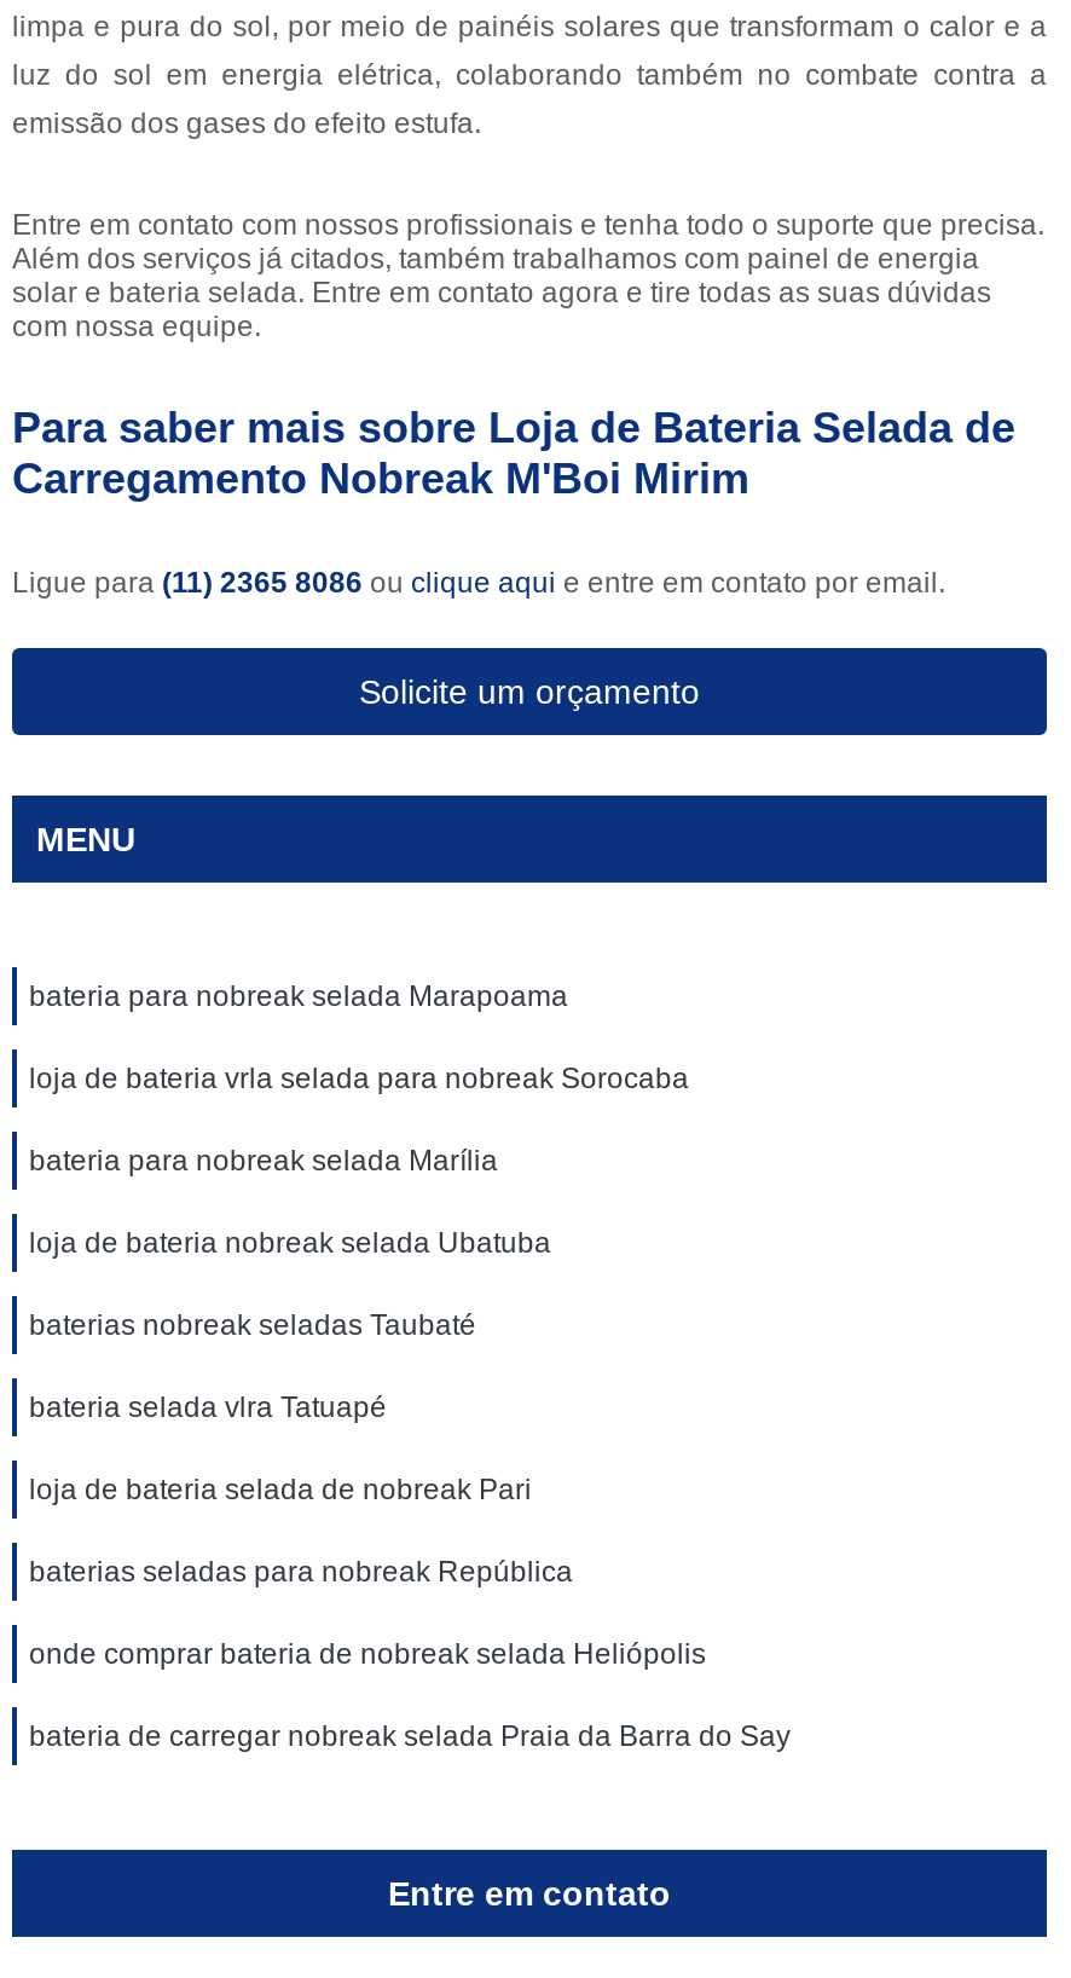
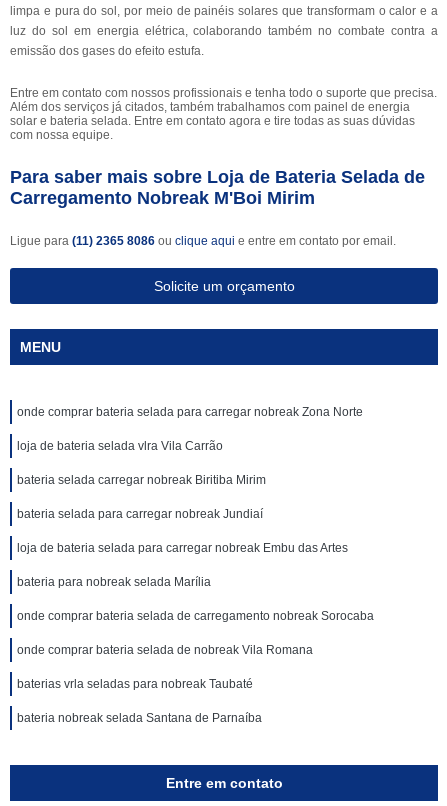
- bateria para nobreak selada Marapoama
- loja de bateria vrla selada para nobreak Sorocaba
+ onde comprar bateria selada para carregar nobreak Zona Norte
+ loja de bateria selada vlra Vila Carrão
+ bateria selada carregar nobreak Biritiba Mirim
+ bateria selada para carregar nobreak Jundiaí
+ loja de bateria selada para carregar nobreak Embu das Artes

moved down: bateria para nobreak selada Marília

- loja de bateria nobreak selada Ubatuba
- baterias nobreak seladas Taubaté
- bateria selada vlra Tatuapé
- loja de bateria selada de nobreak Pari
- baterias seladas para nobreak República
- onde comprar bateria de nobreak selada Heliópolis
- bateria de carregar nobreak selada Praia da Barra do Say
+ onde comprar bateria selada de carregamento nobreak Sorocaba
+ onde comprar bateria selada de nobreak Vila Romana
+ baterias vrla seladas para nobreak Taubaté
+ bateria nobreak selada Santana de Parnaíba
